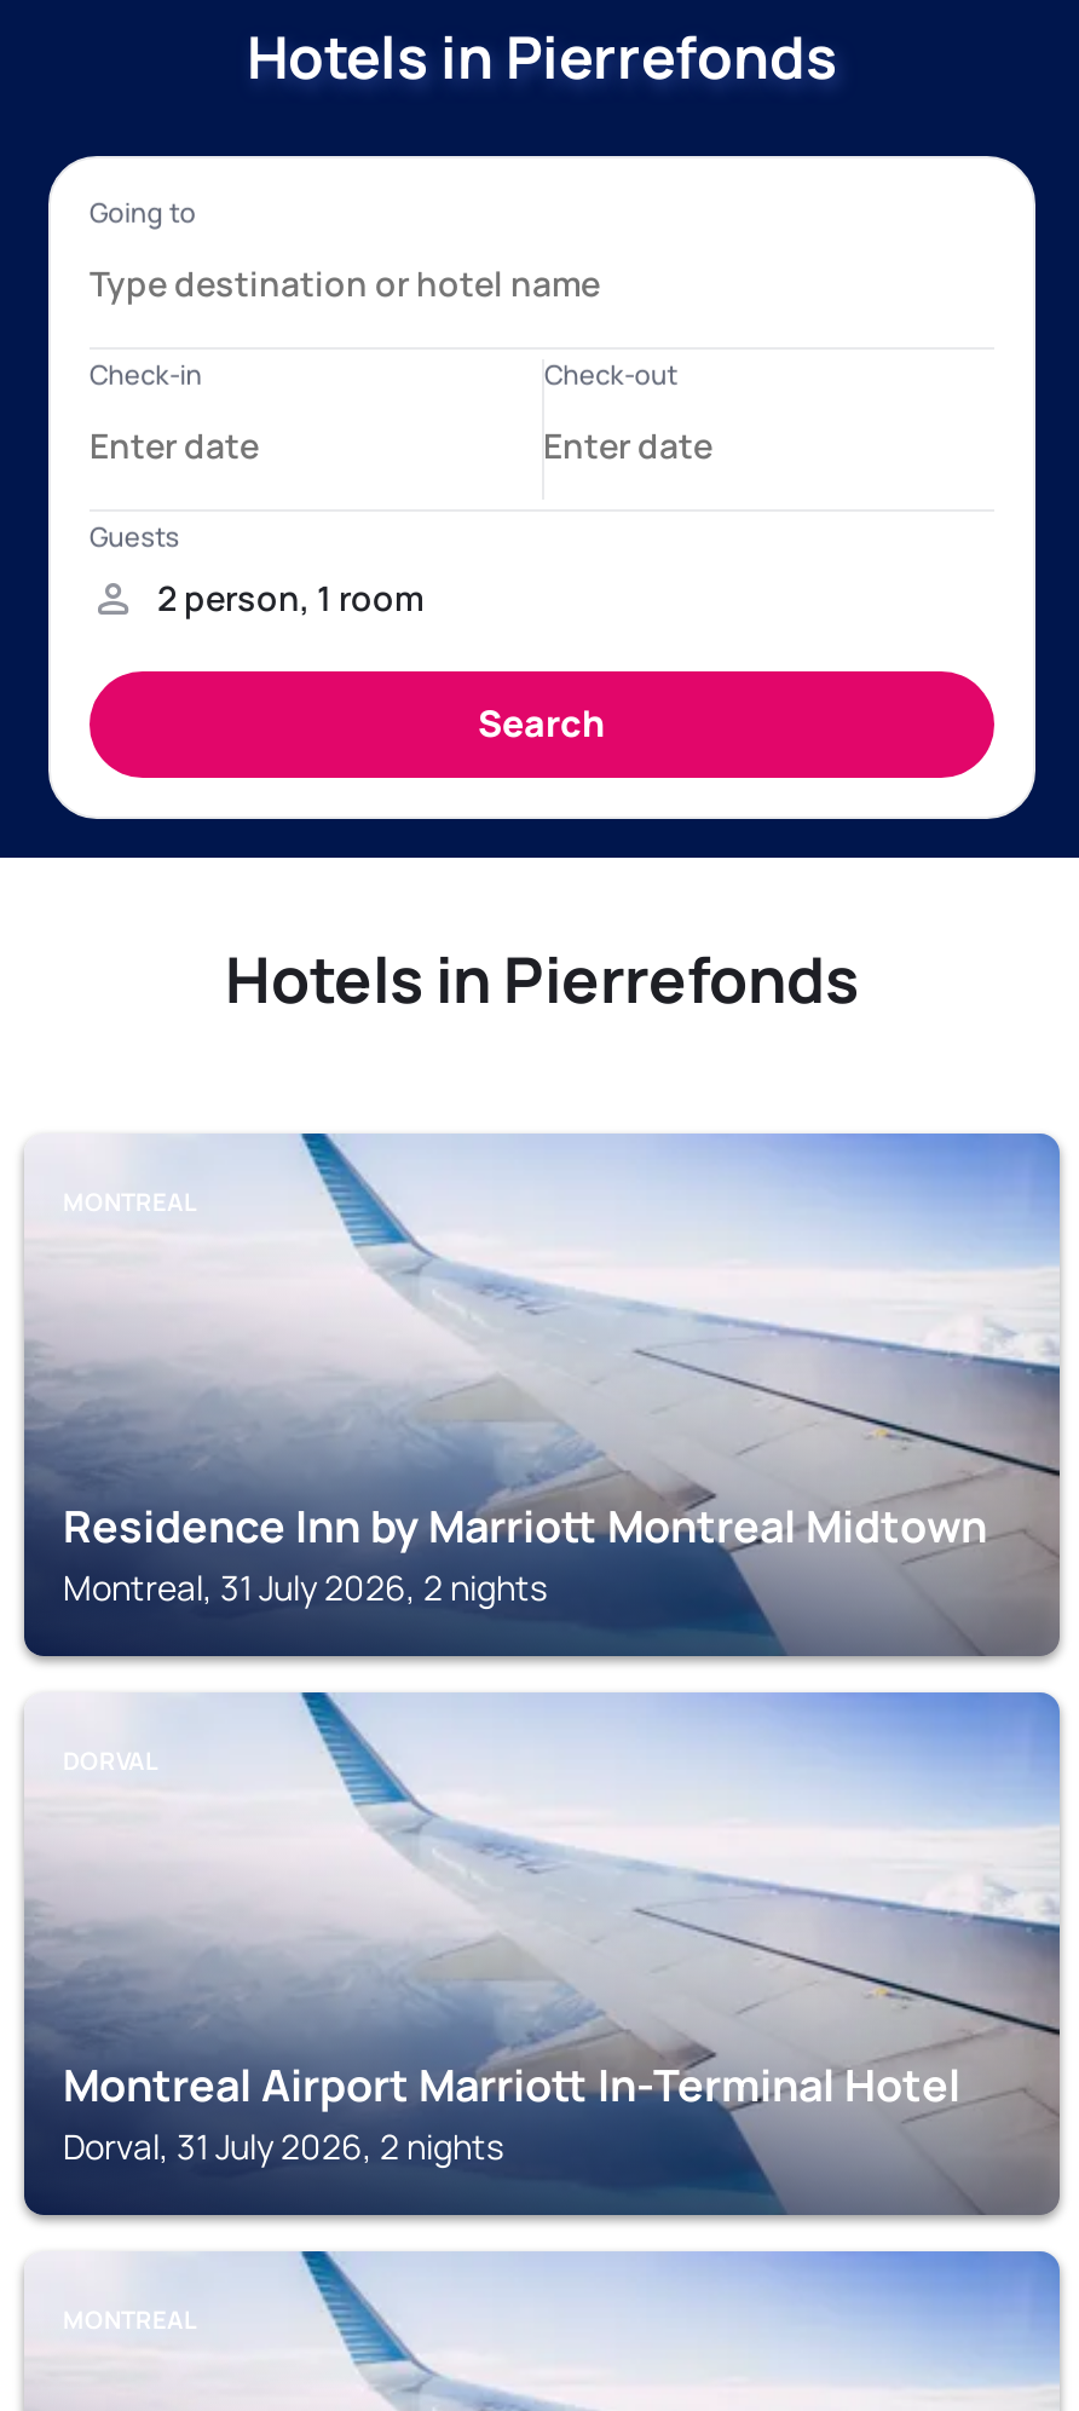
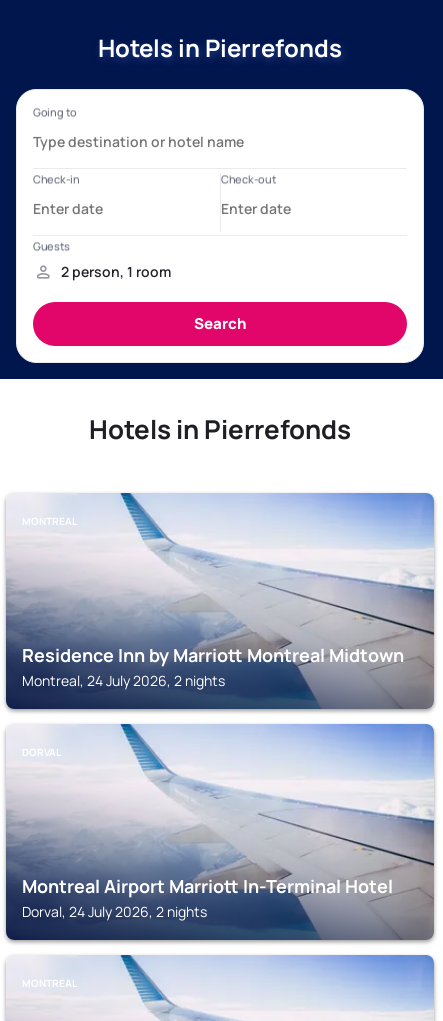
- Montreal, 31 July 2026, 2 nights
+ Montreal, 24 July 2026, 2 nights

- Dorval, 31 July 2026, 2 nights
+ Dorval, 24 July 2026, 2 nights
